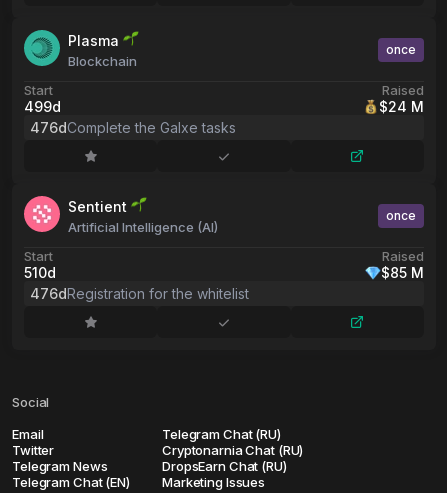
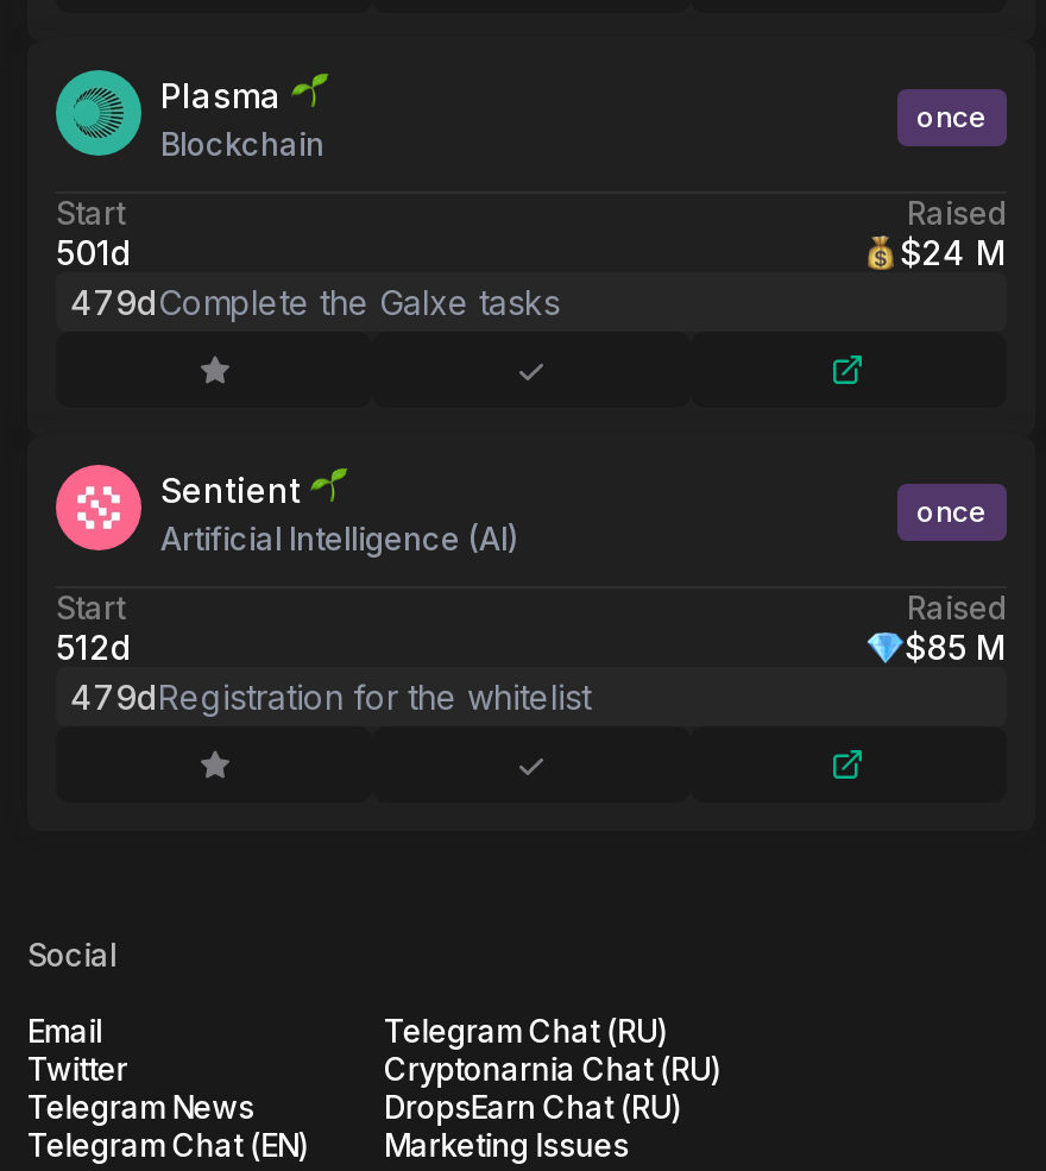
- 499d
+ 501d

- 476dComplete the Galxe tasks
+ 479dComplete the Galxe tasks

- 510d
+ 512d

- 476dRegistration for the whitelist
+ 479dRegistration for the whitelist
